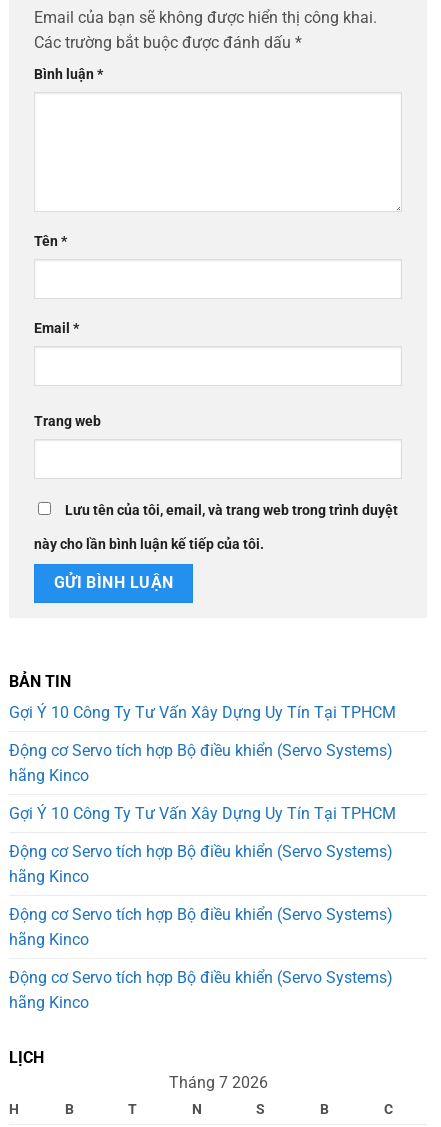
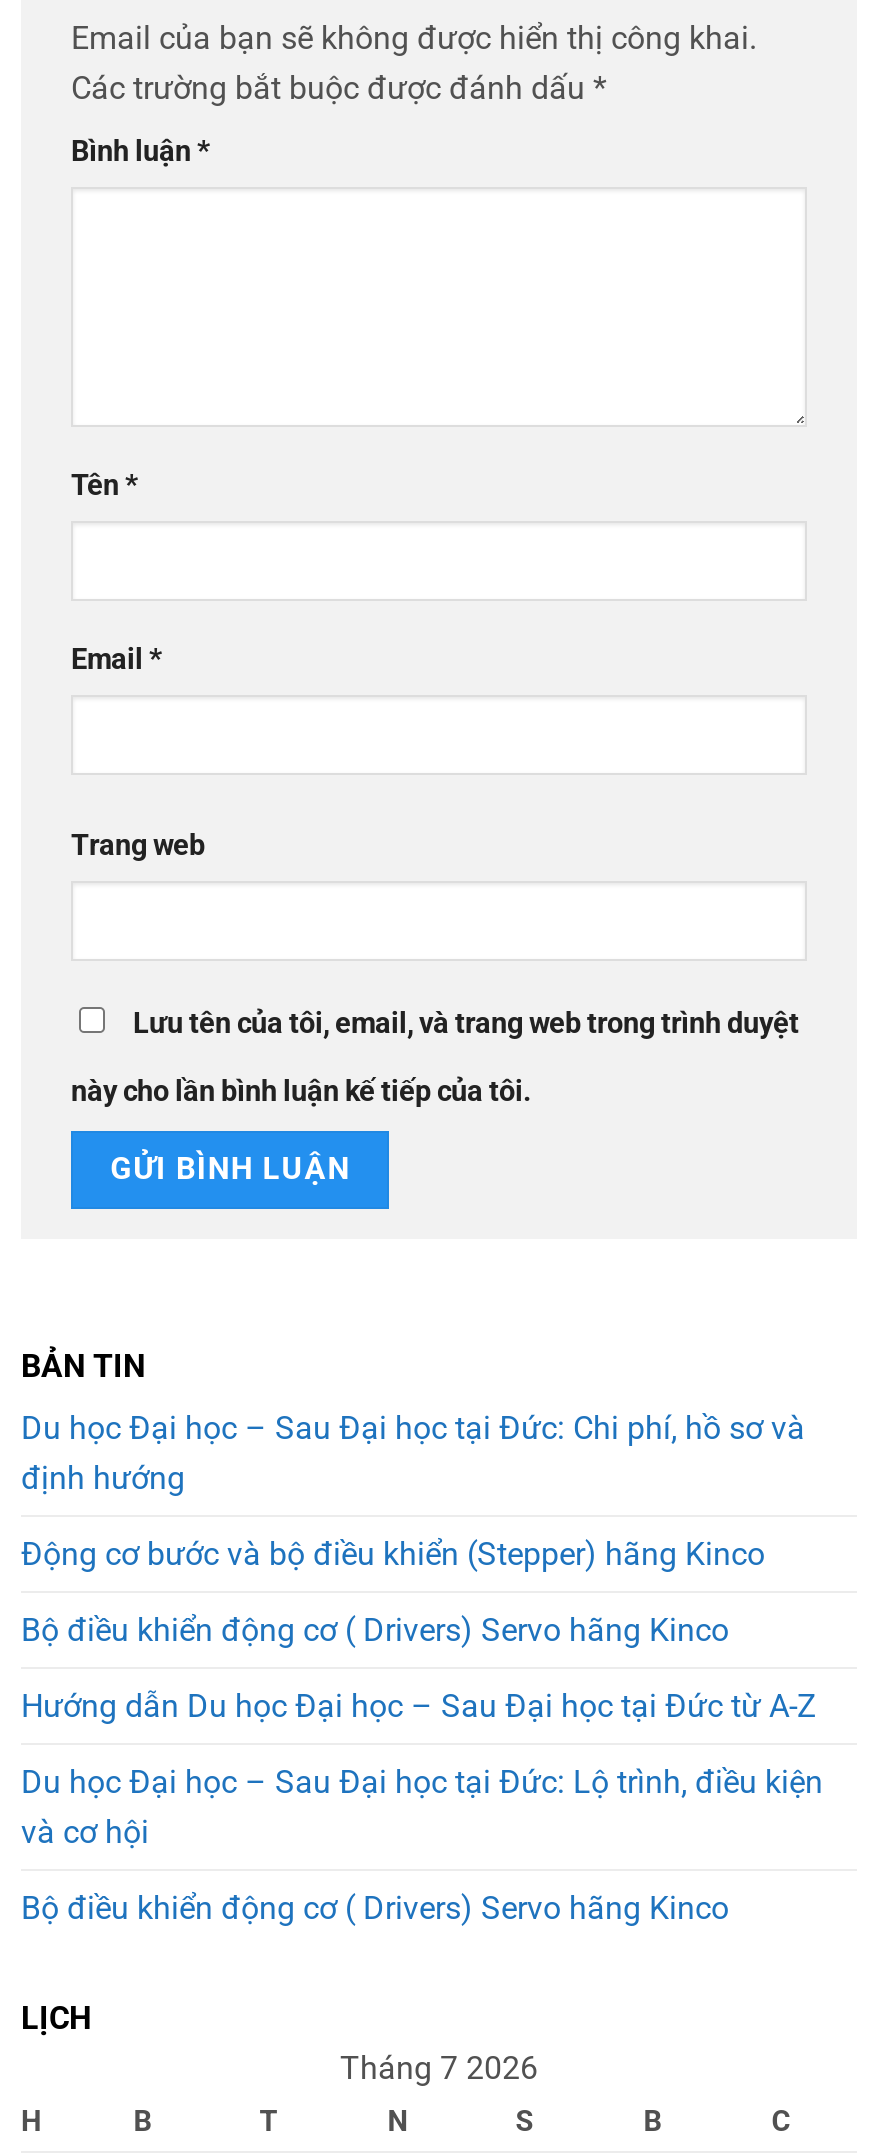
- Gợi Ý 10 Công Ty Tư Vấn Xây Dựng Uy Tín Tại TPHCM
+ Du học Đại học – Sau Đại học tại Đức: Chi phí, hồ sơ và
+ định hướng

- Động cơ Servo tích hợp Bộ điều khiển (Servo Systems)
- hãng Kinco
+ Động cơ bước và bộ điều khiển (Stepper) hãng Kinco

- Gợi Ý 10 Công Ty Tư Vấn Xây Dựng Uy Tín Tại TPHCM
+ Bộ điều khiển động cơ ( Drivers) Servo hãng Kinco

- Động cơ Servo tích hợp Bộ điều khiển (Servo Systems)
- hãng Kinco
+ Hướng dẫn Du học Đại học – Sau Đại học tại Đức từ A-Z

- Động cơ Servo tích hợp Bộ điều khiển (Servo Systems)
- hãng Kinco
+ Du học Đại học – Sau Đại học tại Đức: Lộ trình, điều kiện
+ và cơ hội

- Động cơ Servo tích hợp Bộ điều khiển (Servo Systems)
- hãng Kinco
+ Bộ điều khiển động cơ ( Drivers) Servo hãng Kinco
